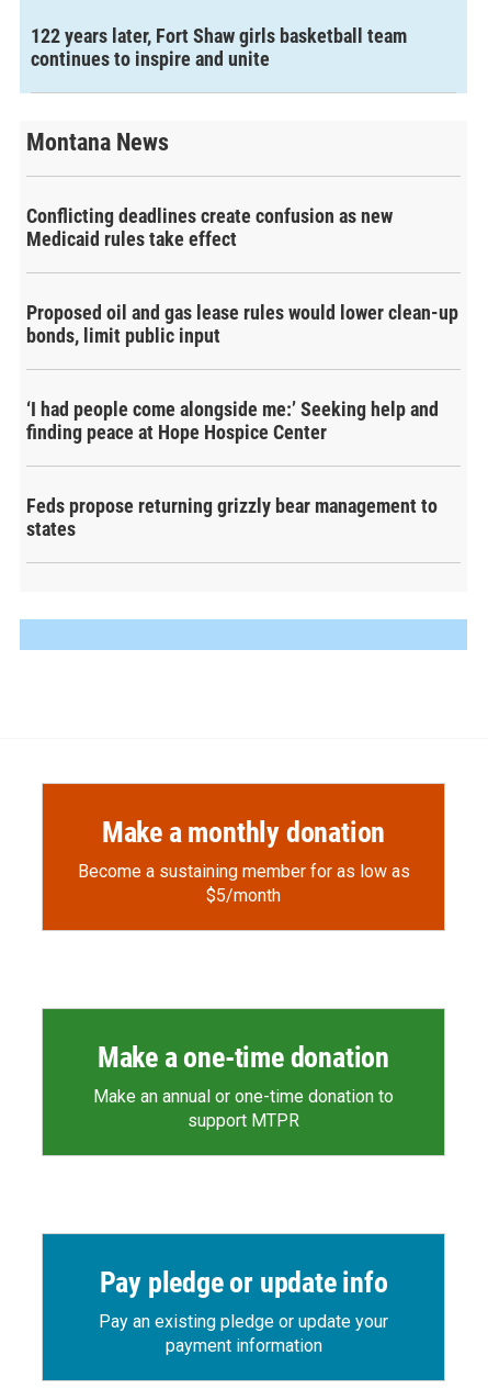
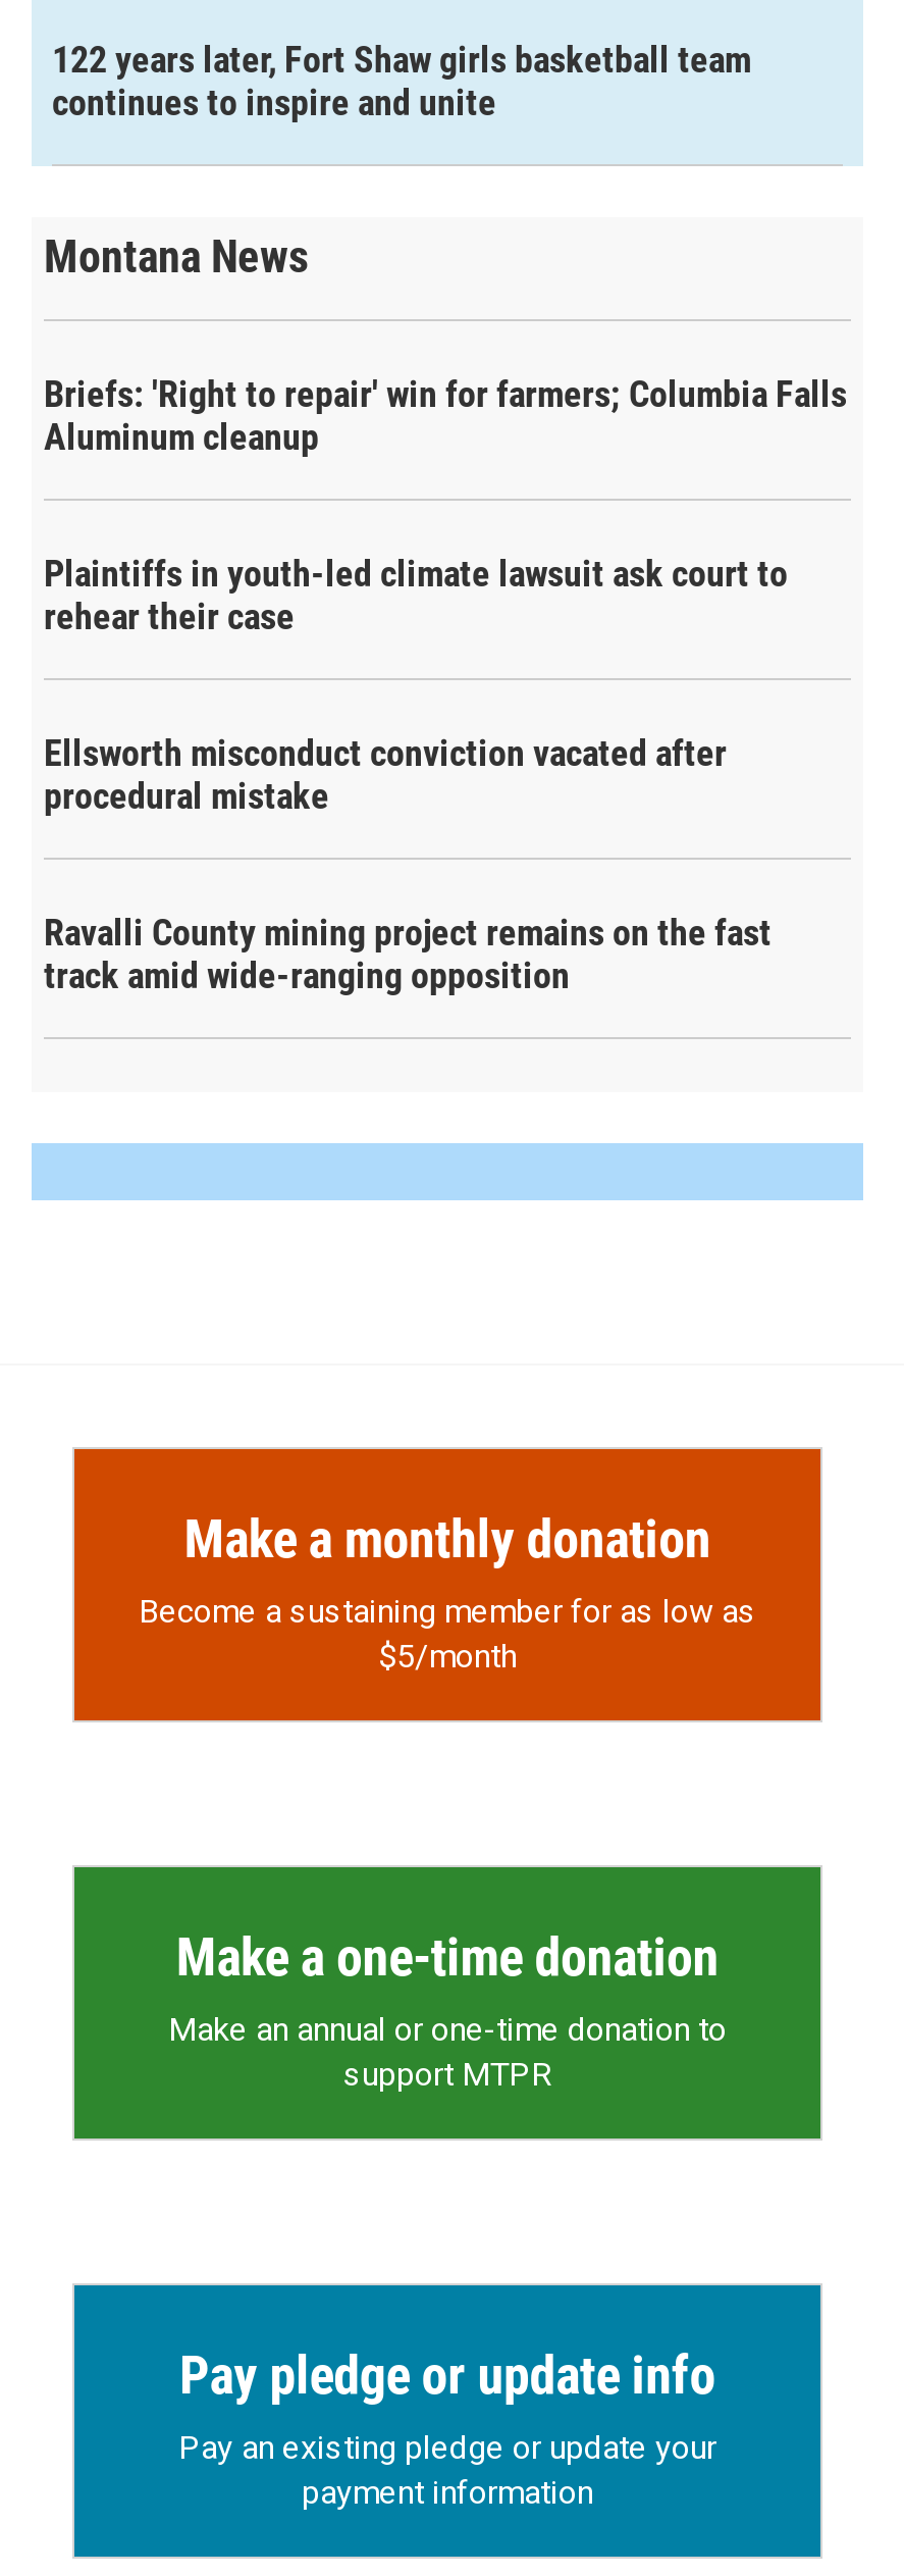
- Conflicting deadlines create confusion as new
- Medicaid rules take effect
+ Briefs: 'Right to repair' win for farmers; Columbia Falls
+ Aluminum cleanup

- Proposed oil and gas lease rules would lower clean-up
- bonds, limit public input
+ Plaintiffs in youth-led climate lawsuit ask court to
+ rehear their case

- ‘I had people come alongside me:’ Seeking help and
- finding peace at Hope Hospice Center
+ Ellsworth misconduct conviction vacated after
+ procedural mistake

- Feds propose returning grizzly bear management to
- states
+ Ravalli County mining project remains on the fast
+ track amid wide-ranging opposition
